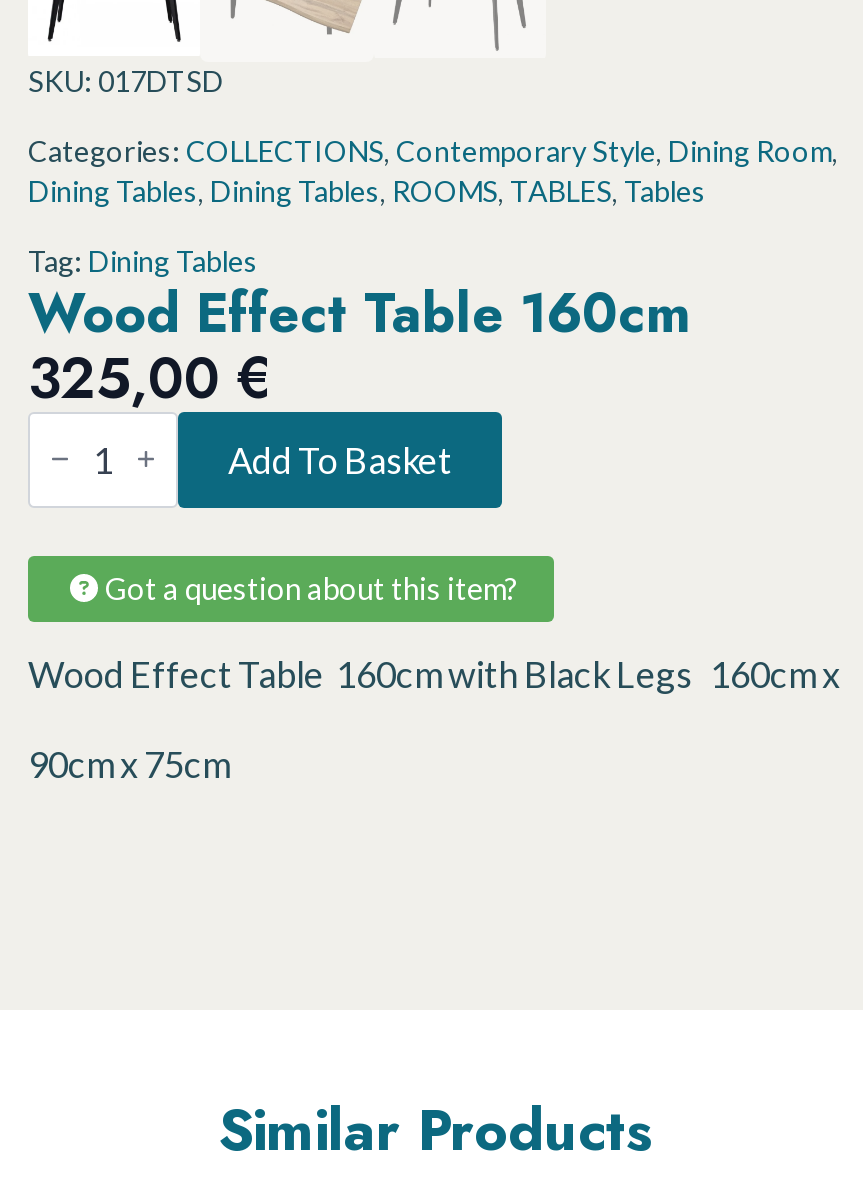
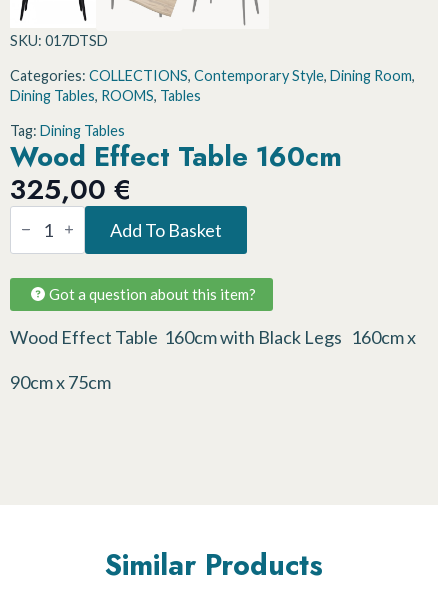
- Dining Tables, Dining Tables, ROOMS, TABLES, Tables
+ Dining Tables, ROOMS, Tables
